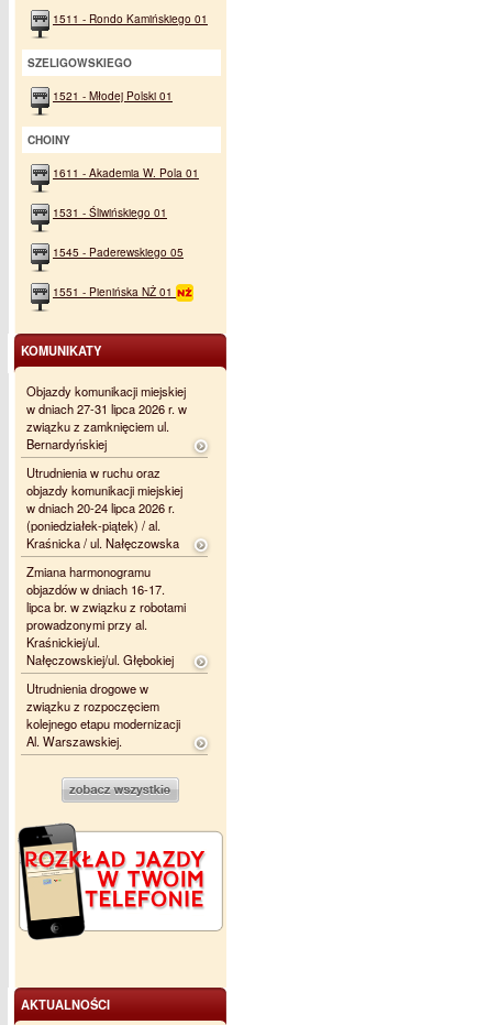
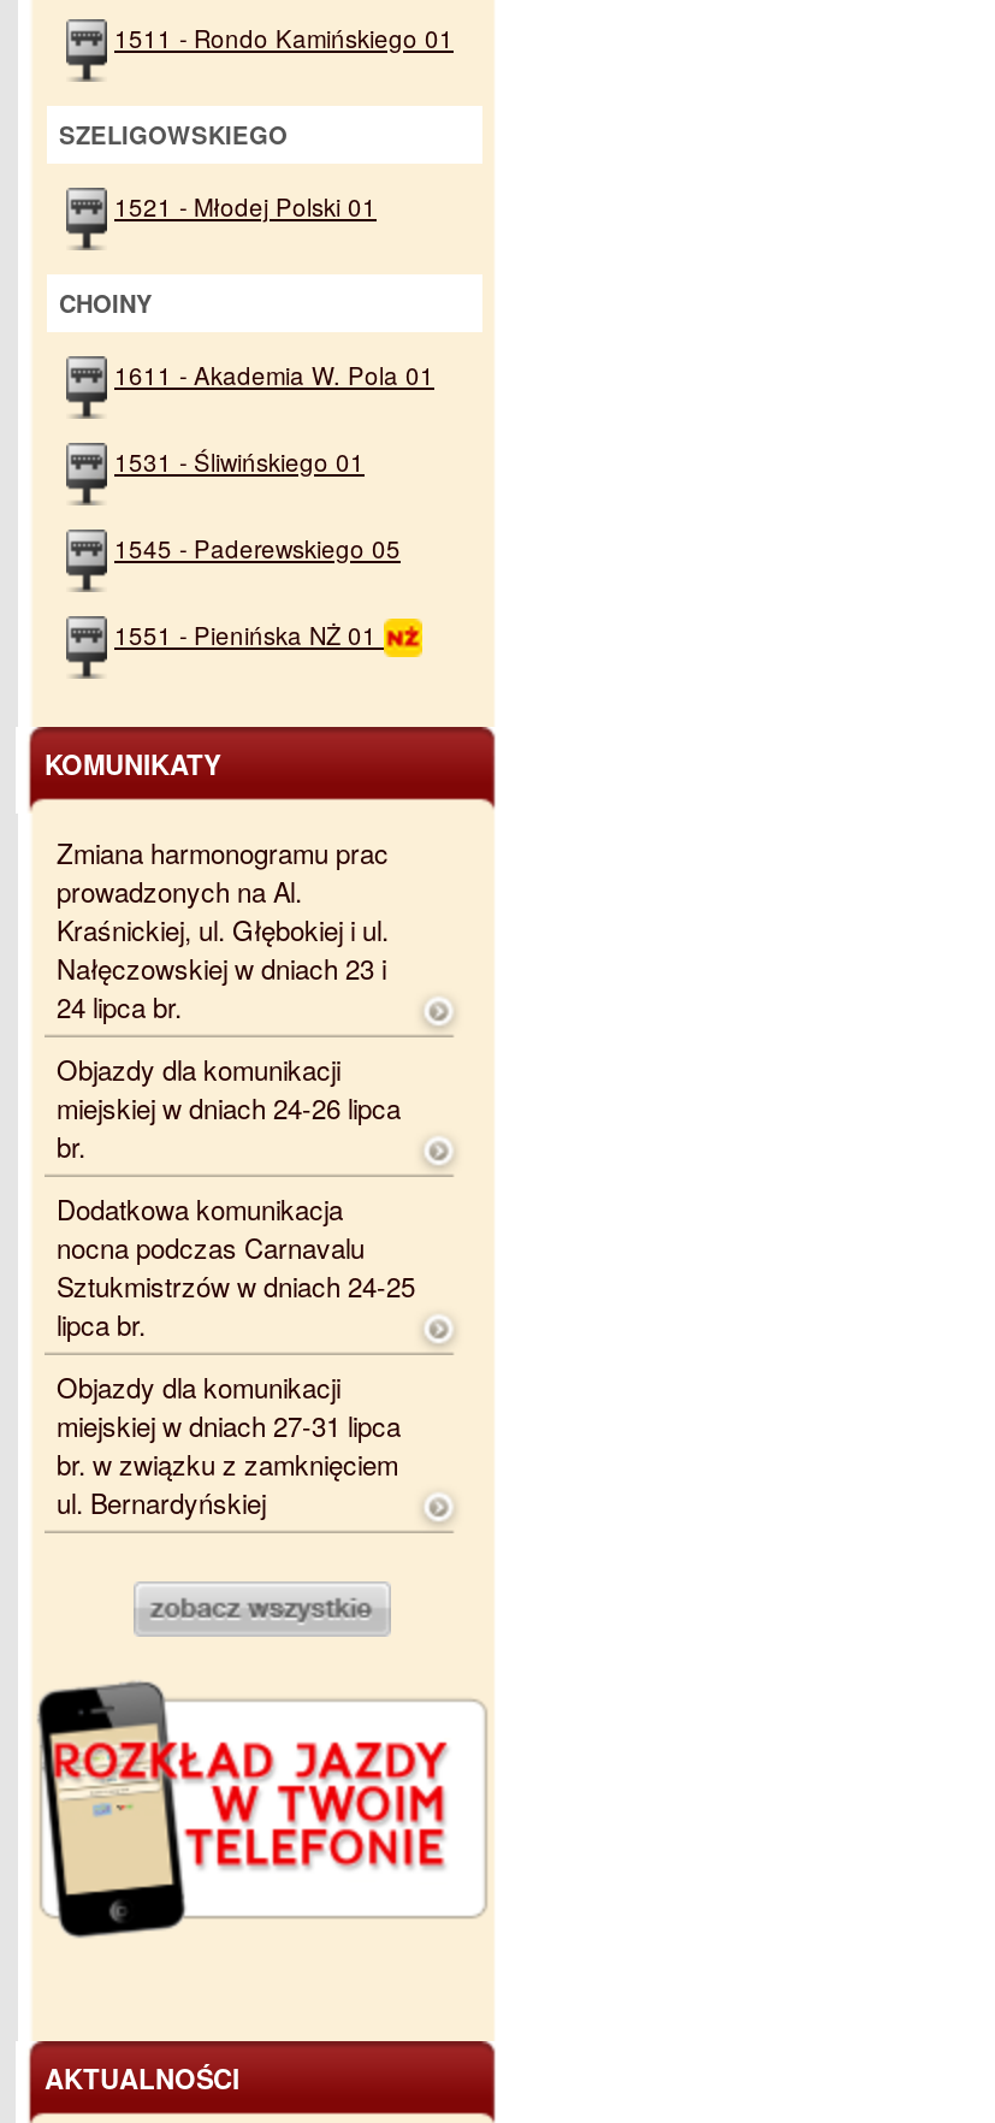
- Objazdy komunikacji miejskiej
- w dniach 27-31 lipca 2026 r. w
- związku z zamknięciem ul.
- Bernardyńskiej
+ Zmiana harmonogramu prac
+ prowadzonych na Al.
+ Kraśnickiej, ul. Głębokiej i ul.
+ Nałęczowskiej w dniach 23 i
+ 24 lipca br.

- Utrudnienia w ruchu oraz
- objazdy komunikacji miejskiej
- w dniach 20-24 lipca 2026 r.
- (poniedziałek-piątek) / al.
- Kraśnicka / ul. Nałęczowska
+ Objazdy dla komunikacji
+ miejskiej w dniach 24-26 lipca
+ br.

- Zmiana harmonogramu
- objazdów w dniach 16-17.
- lipca br. w związku z robotami
- prowadzonymi przy al.
- Kraśnickiej/ul.
- Nałęczowskiej/ul. Głębokiej
+ Dodatkowa komunikacja
+ nocna podczas Carnavalu
+ Sztukmistrzów w dniach 24-25
+ lipca br.

- Utrudnienia drogowe w
- związku z rozpoczęciem
- kolejnego etapu modernizacji
- Al. Warszawskiej.
+ Objazdy dla komunikacji
+ miejskiej w dniach 27-31 lipca
+ br. w związku z zamknięciem
+ ul. Bernardyńskiej
